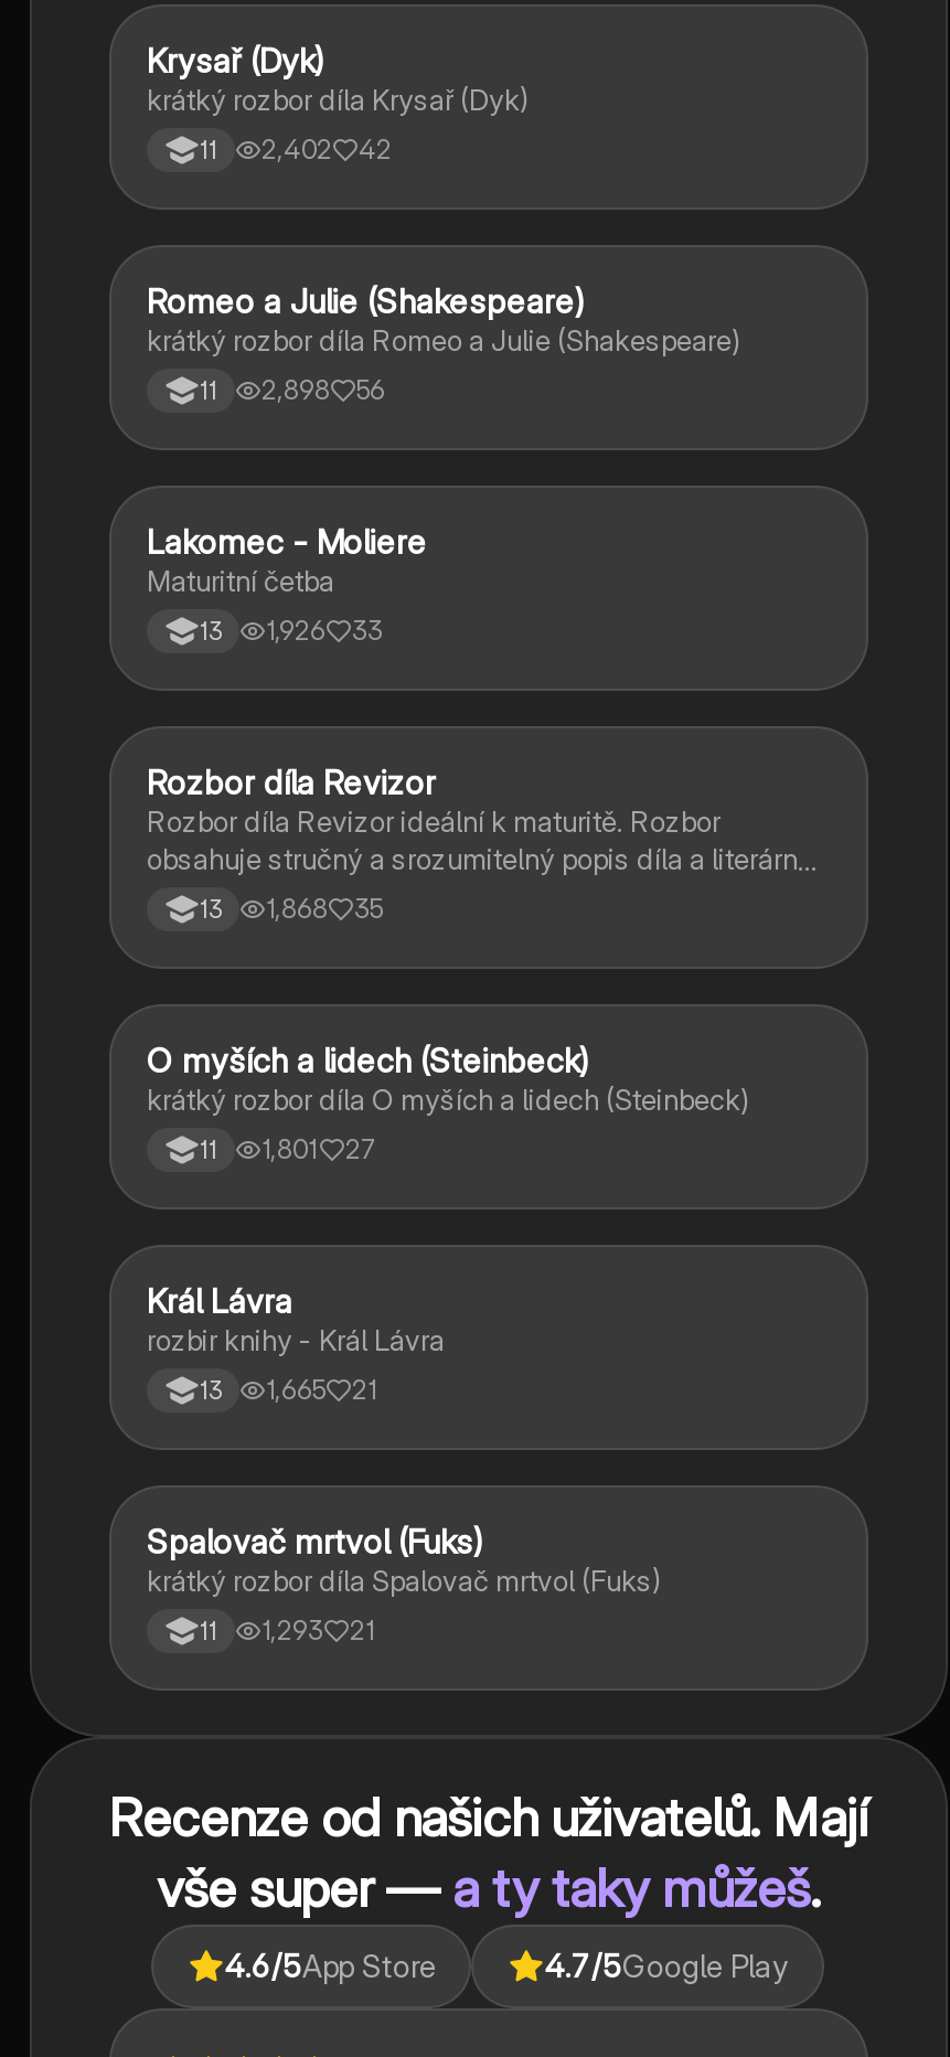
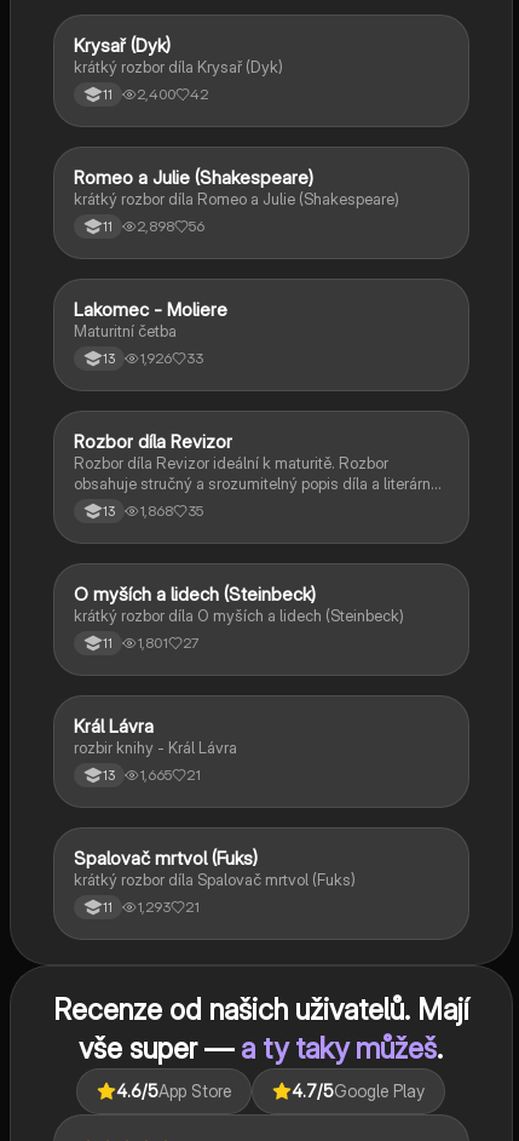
- 11 2,402 42
+ 11 2,400 42
